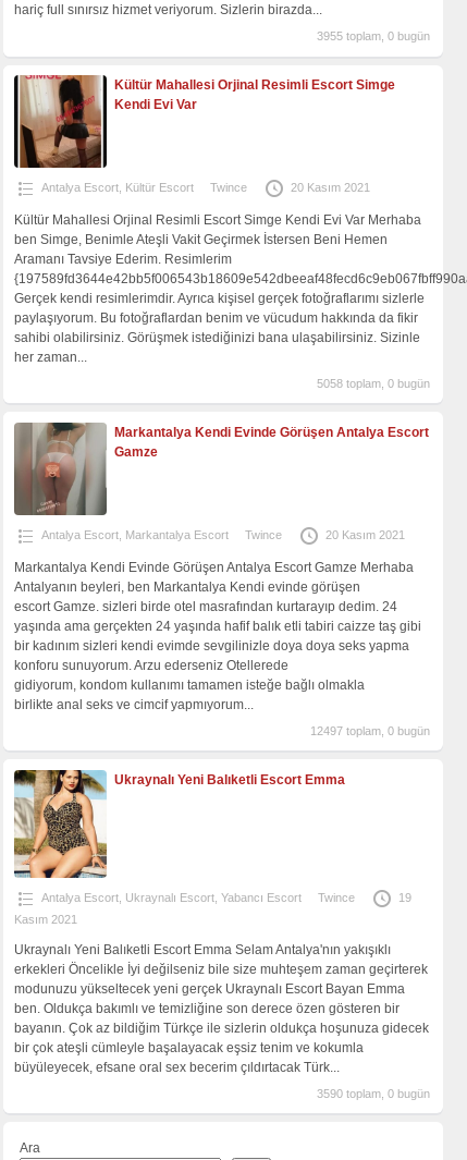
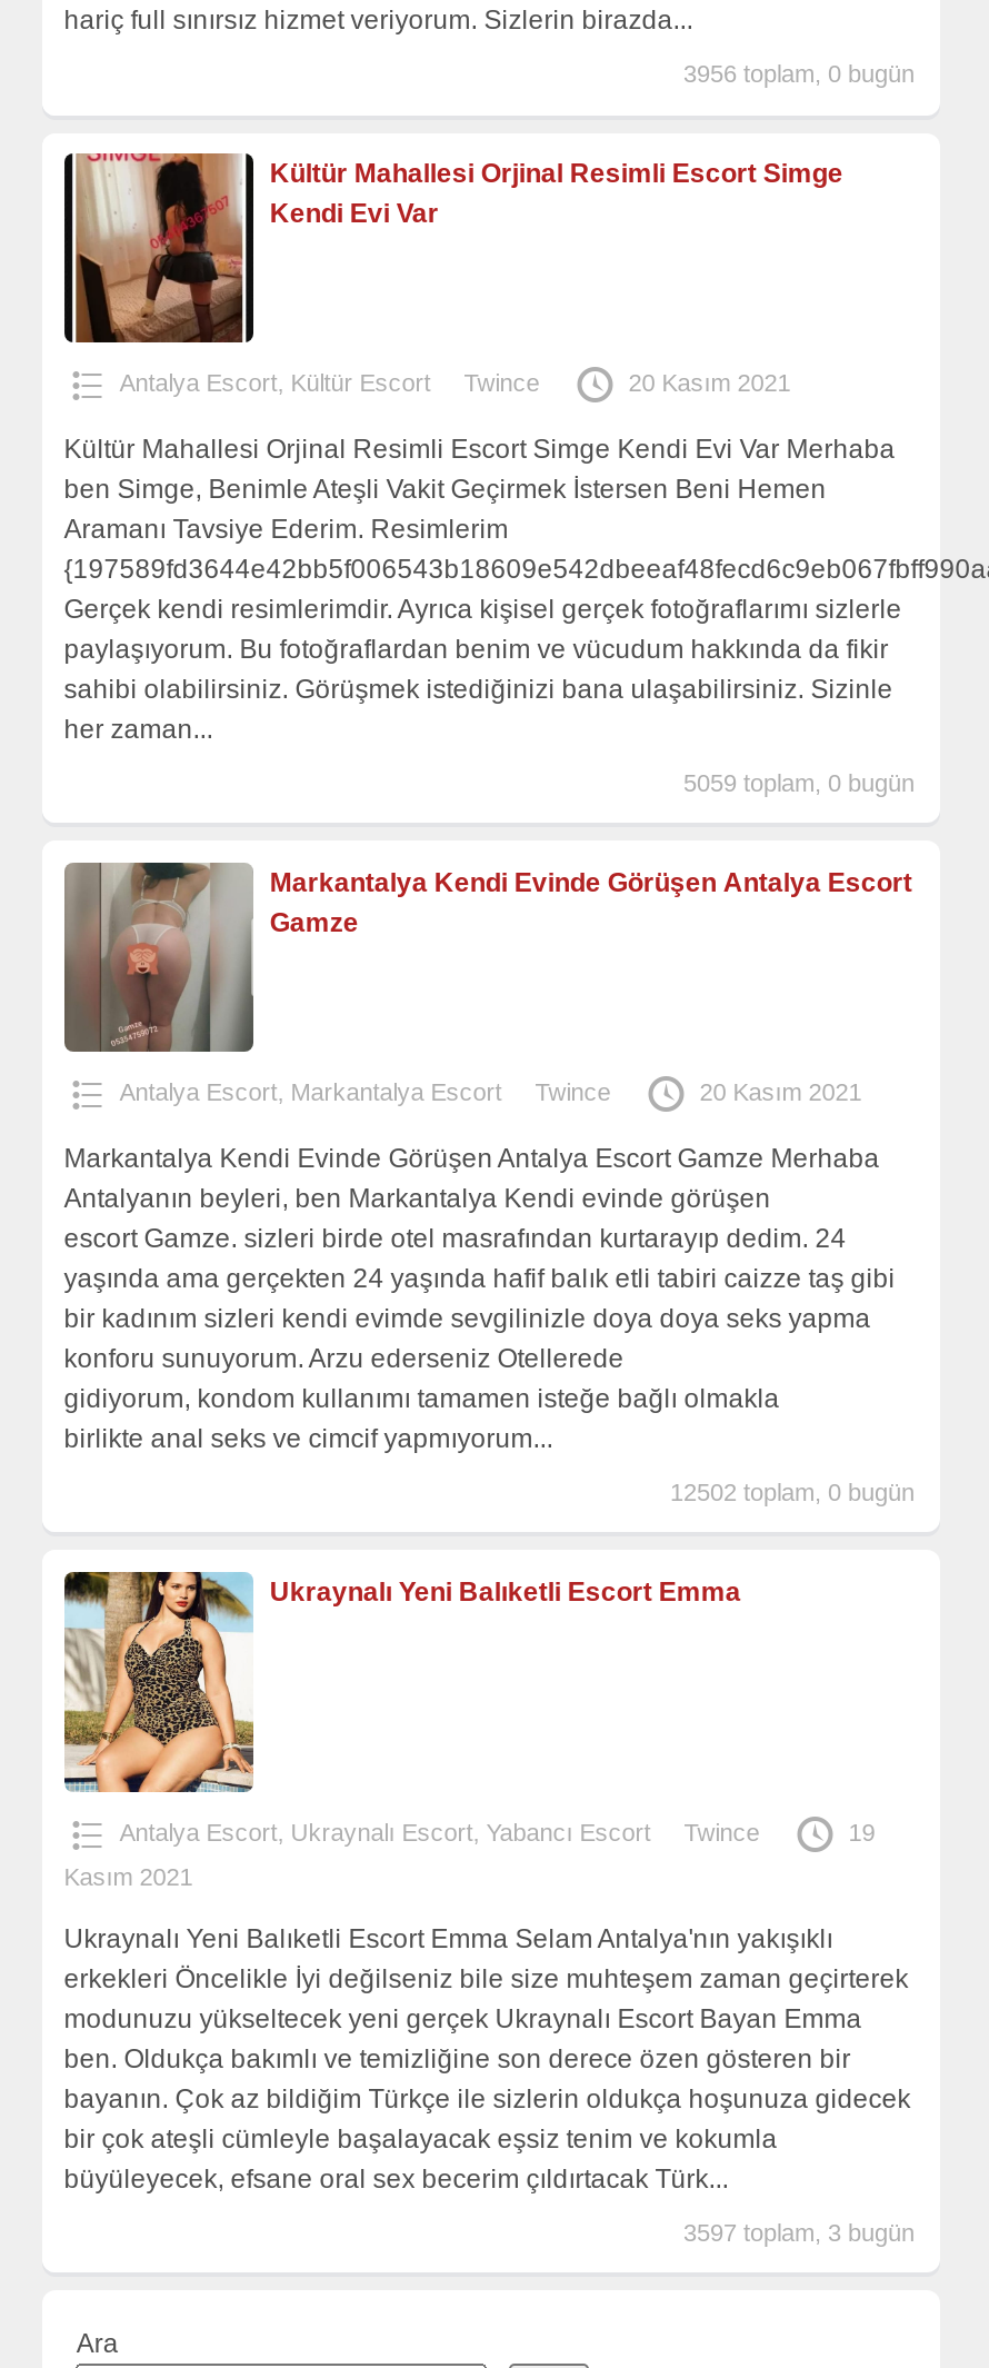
- 3955 toplam, 0 bugün
+ 3956 toplam, 0 bugün

- 5058 toplam, 0 bugün
+ 5059 toplam, 0 bugün

- 12497 toplam, 0 bugün
+ 12502 toplam, 0 bugün

- 3590 toplam, 0 bugün
+ 3597 toplam, 3 bugün
